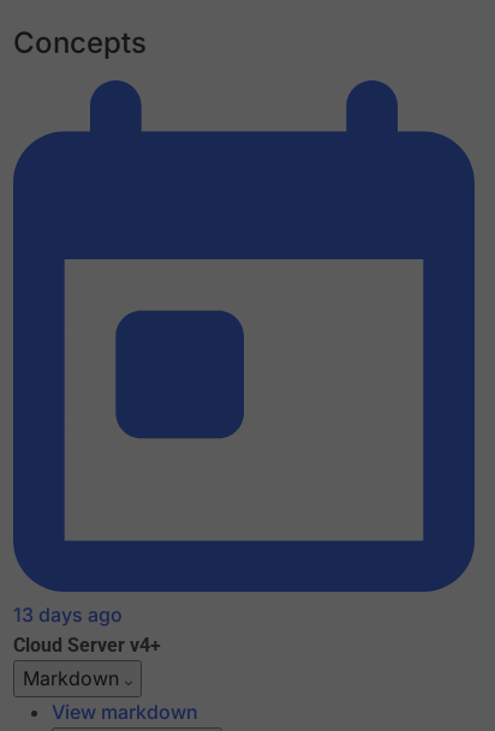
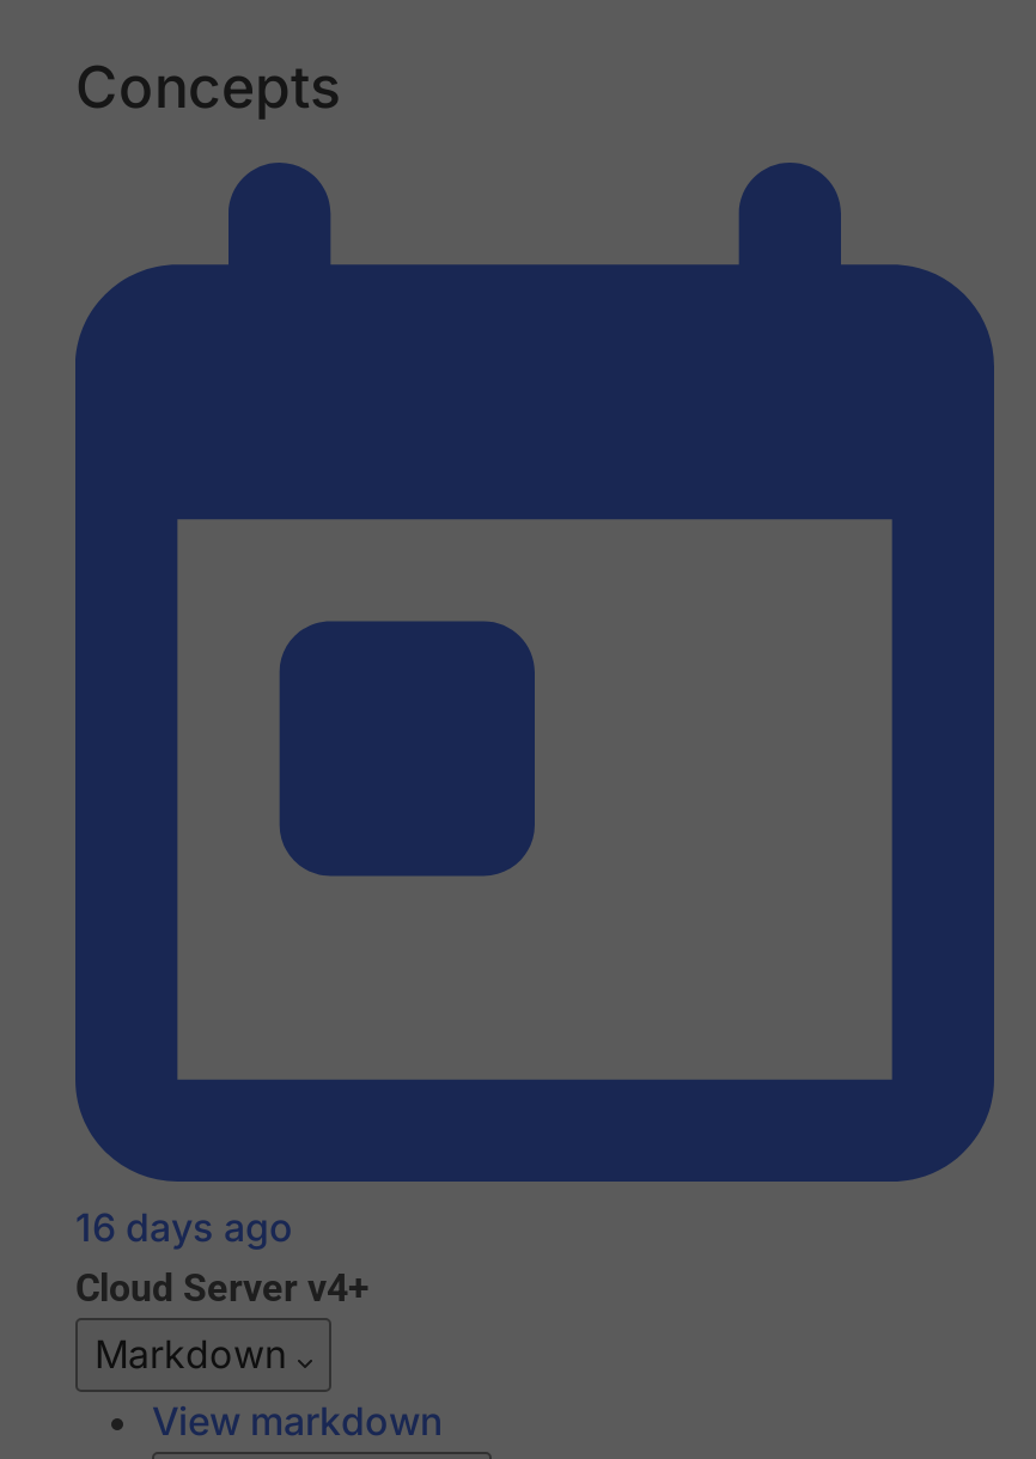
- 13 days ago
+ 16 days ago
